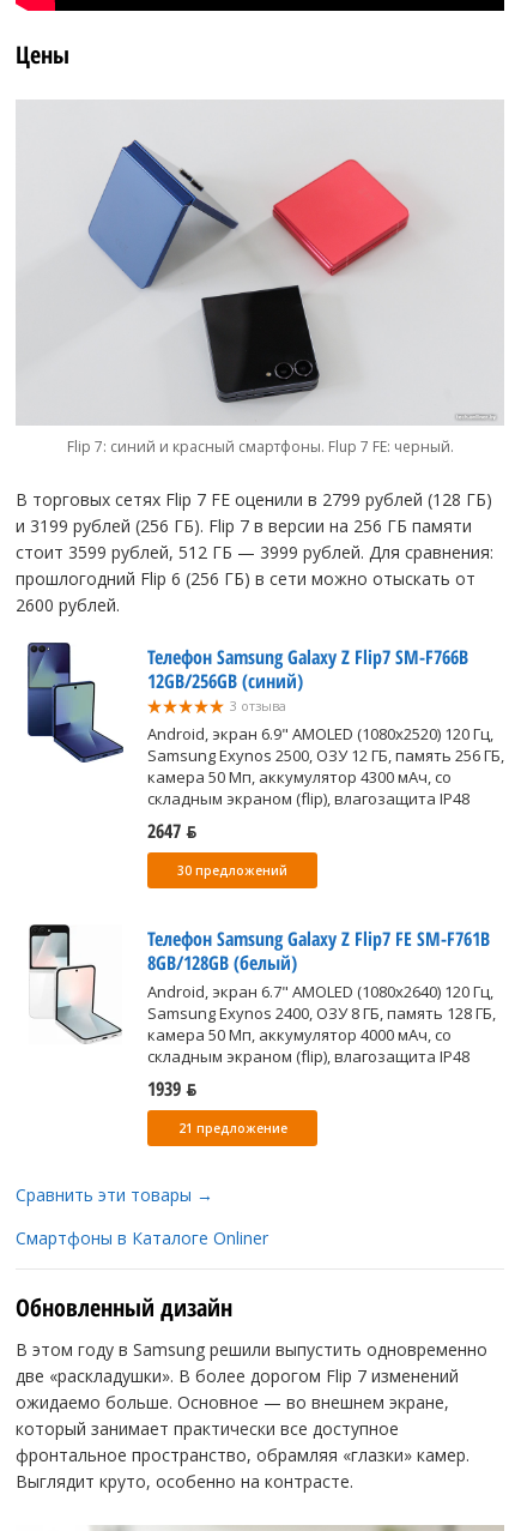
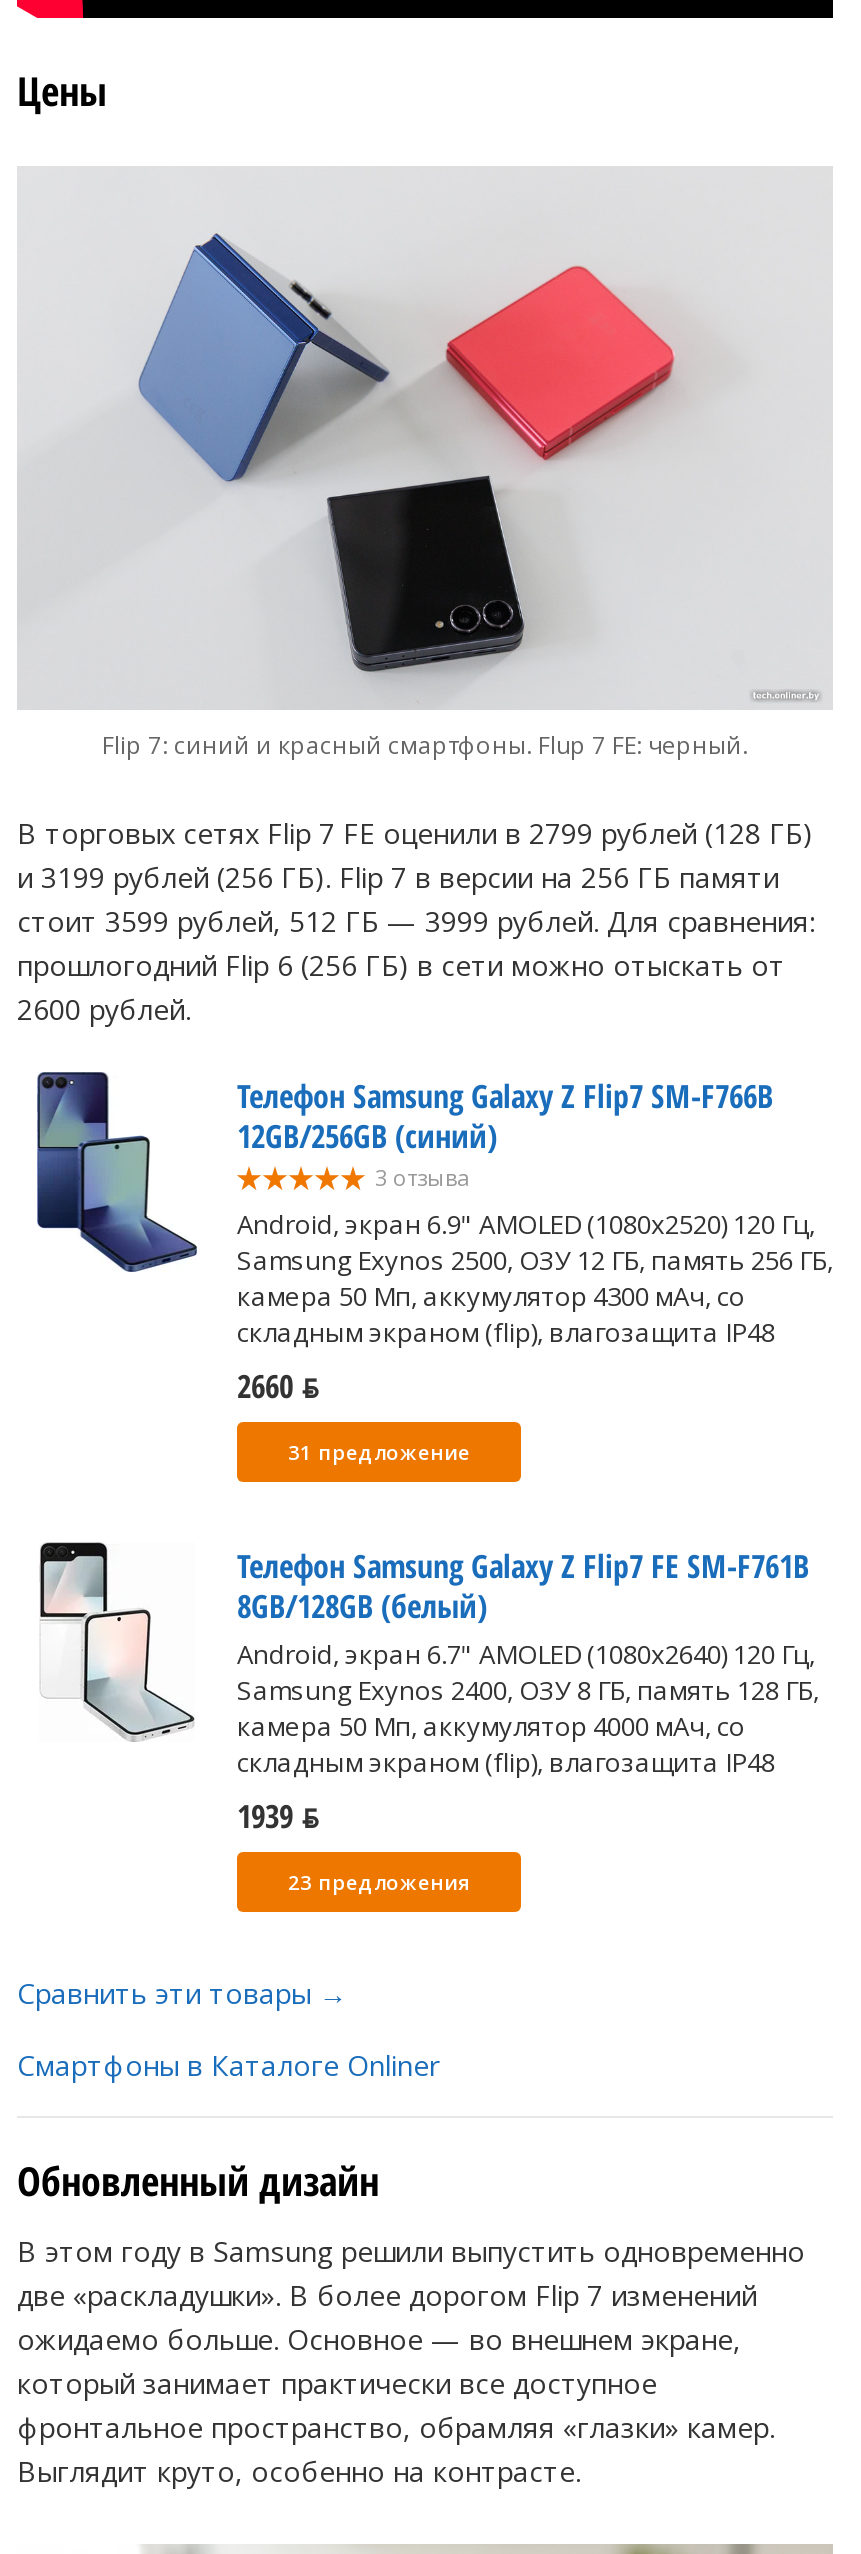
- 2647 ƃ
+ 2660 ƃ

- 30 предложений
+ 31 предложение

- 21 предложение
+ 23 предложения
